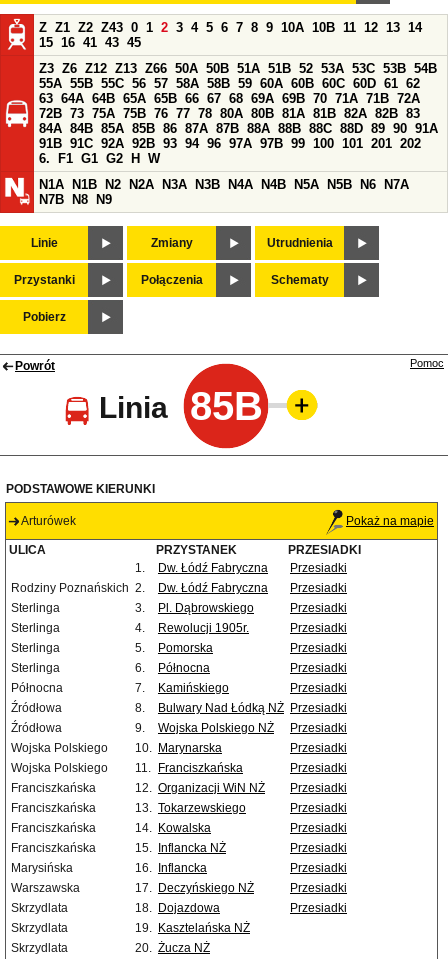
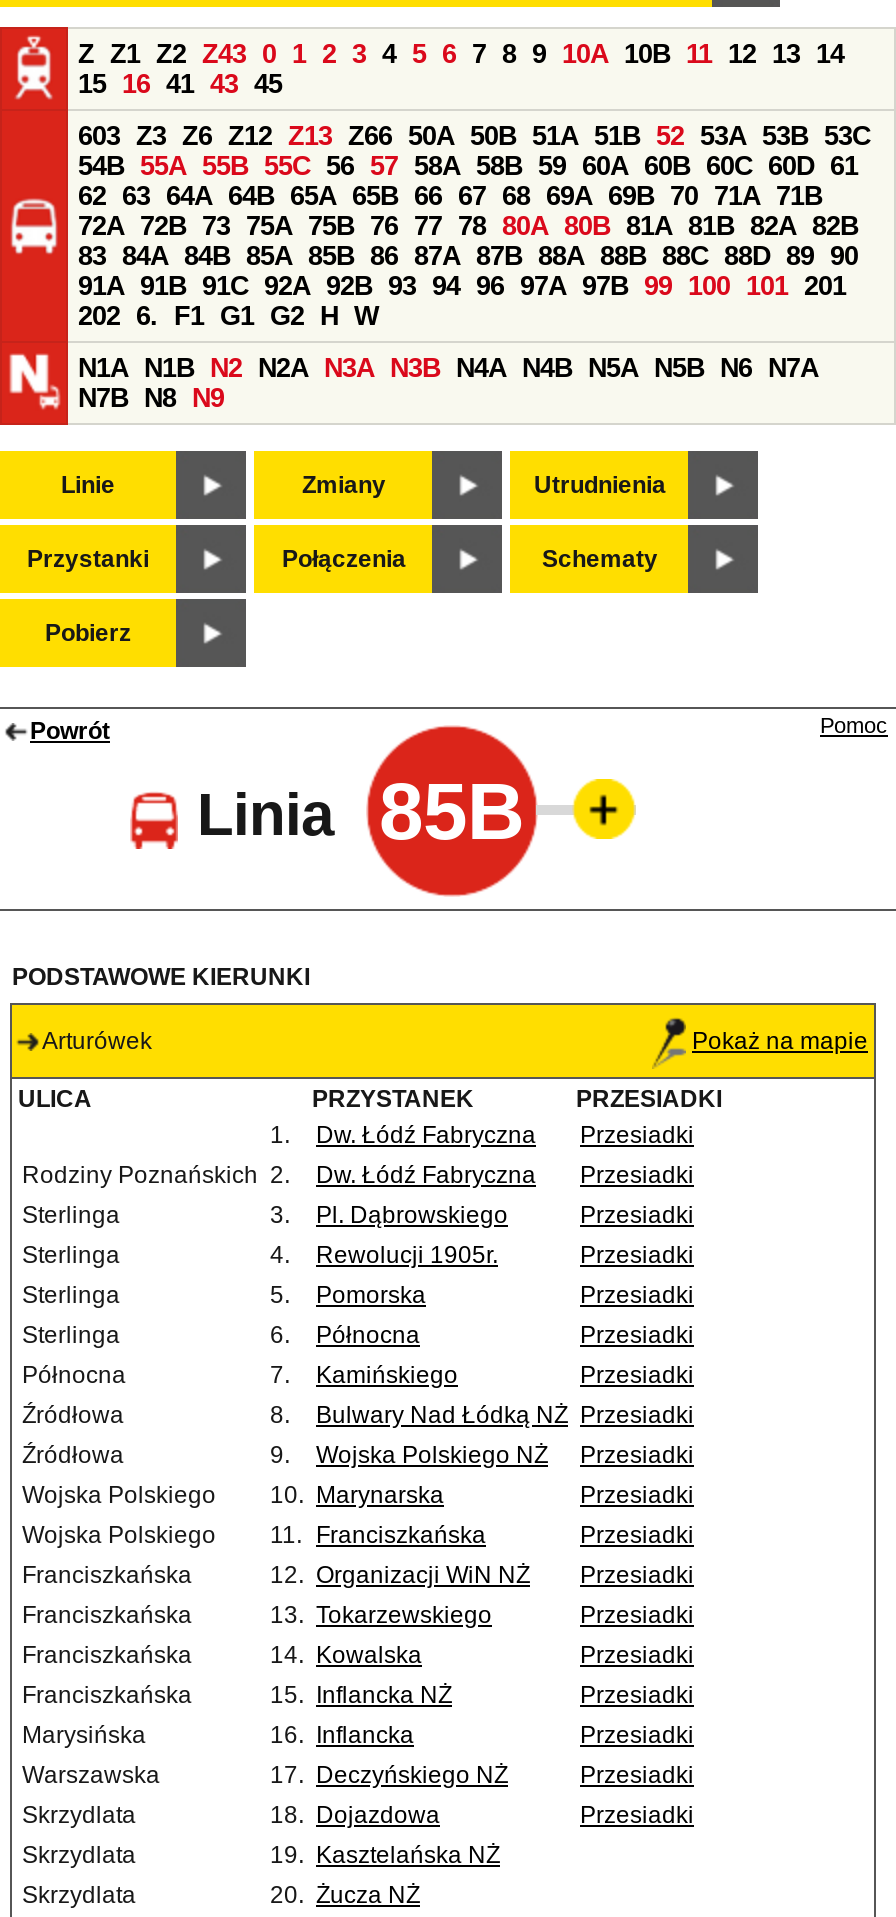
- Z3 Z6 Z12 Z13 Z66 50A 50B 51A 51B 52 53A 53C 53B 54B
- 55A 55B 55C 56 57 58A 58B 59 60A 60B 60C 60D 61 62
- 63 64A 64B 65A 65B 66 67 68 69A 69B 70 71A 71B 72A
- 72B 73 75A 75B 76 77 78 80A 80B 81A 81B 82A 82B 83
- 84A 84B 85A 85B 86 87A 87B 88A 88B 88C 88D 89 90 91A
- 91B 91C 92A 92B 93 94 96 97A 97B 99 100 101 201 202
- 6. F1 G1 G2 H W
+ 603 Z3 Z6 Z12 Z13 Z66 50A 50B 51A 51B 52 53A 53B 53C
+ 54B 55A 55B 55C 56 57 58A 58B 59 60A 60B 60C 60D 61
+ 62 63 64A 64B 65A 65B 66 67 68 69A 69B 70 71A 71B
+ 72A 72B 73 75A 75B 76 77 78 80A 80B 81A 81B 82A 82B
+ 83 84A 84B 85A 85B 86 87A 87B 88A 88B 88C 88D 89 90
+ 91A 91B 91C 92A 92B 93 94 96 97A 97B 99 100 101 201
+ 202 6. F1 G1 G2 H W
